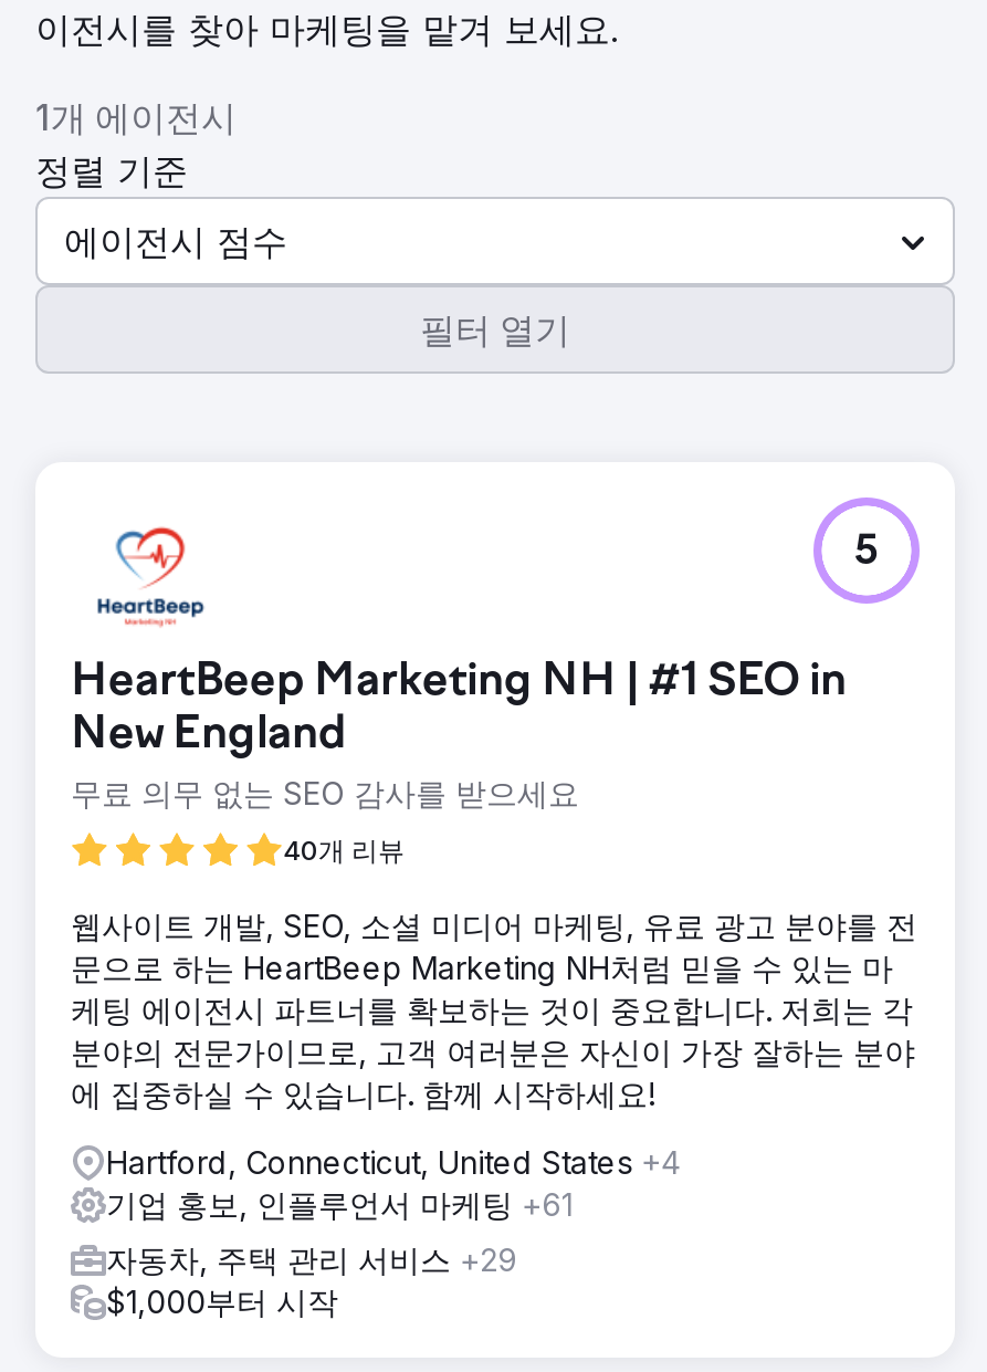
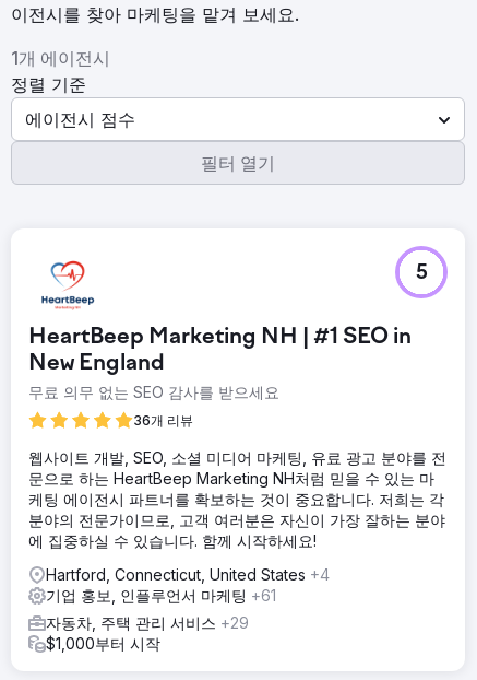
- 40개 리뷰
+ 36개 리뷰
